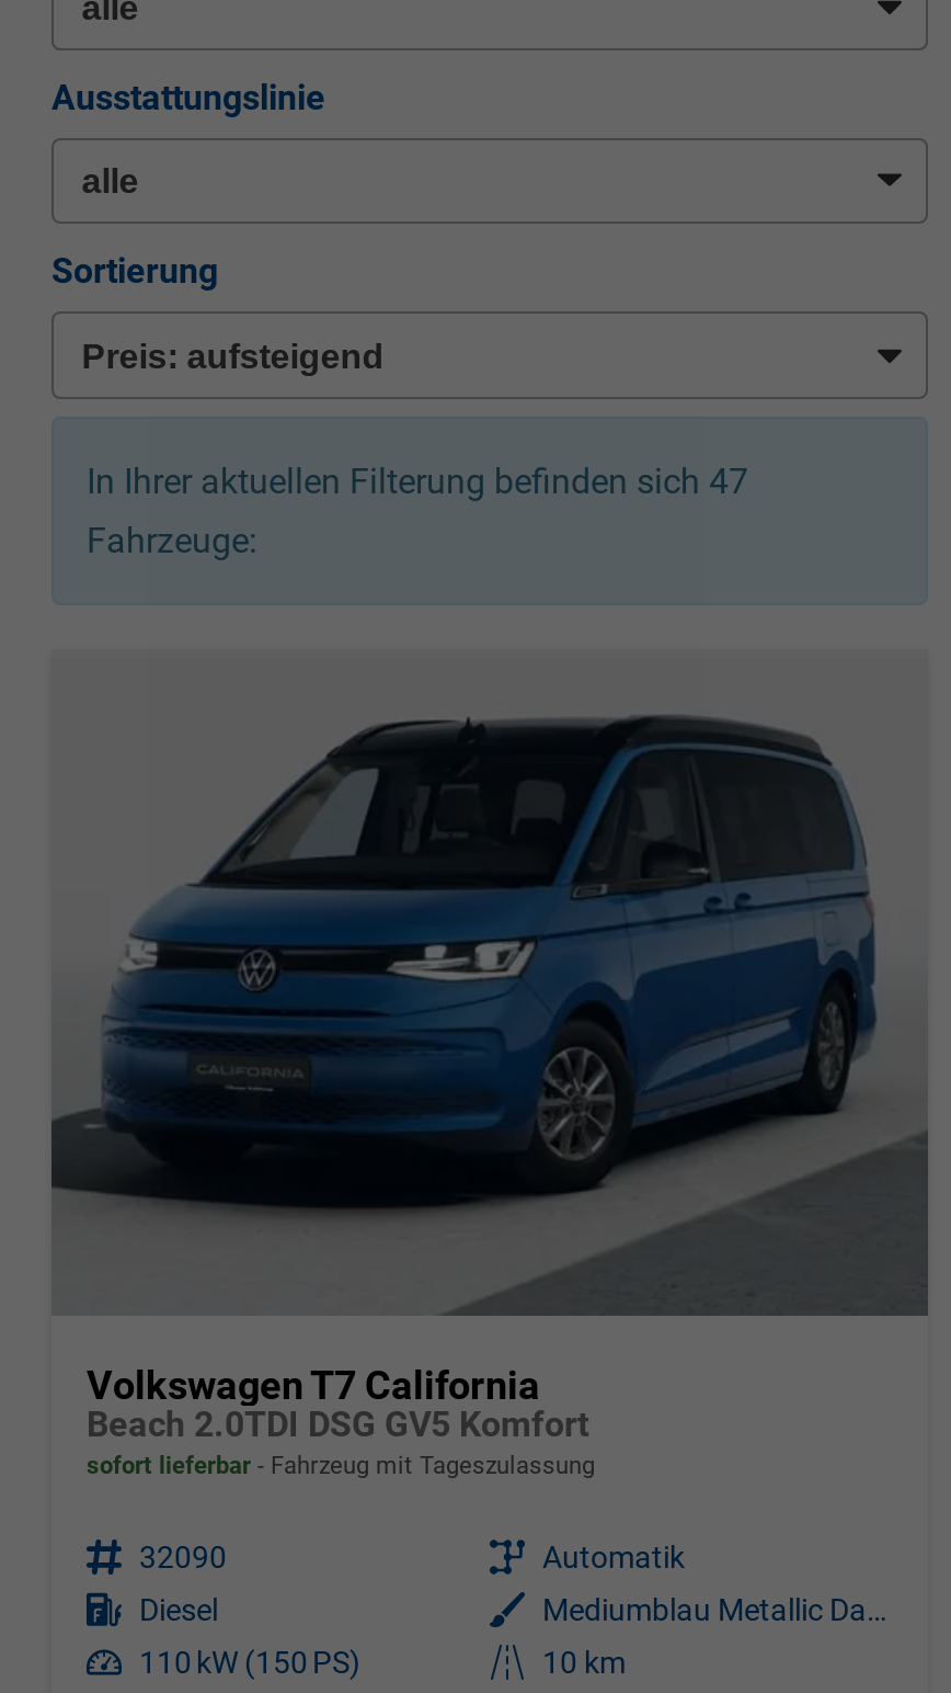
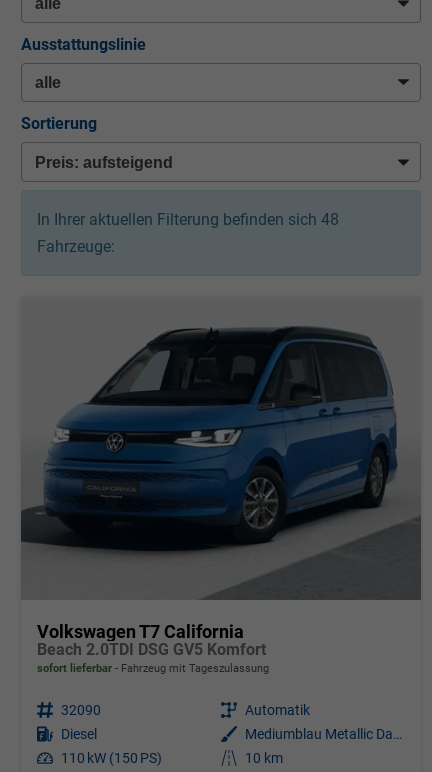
- In Ihrer aktuellen Filterung befinden sich 47
+ In Ihrer aktuellen Filterung befinden sich 48
